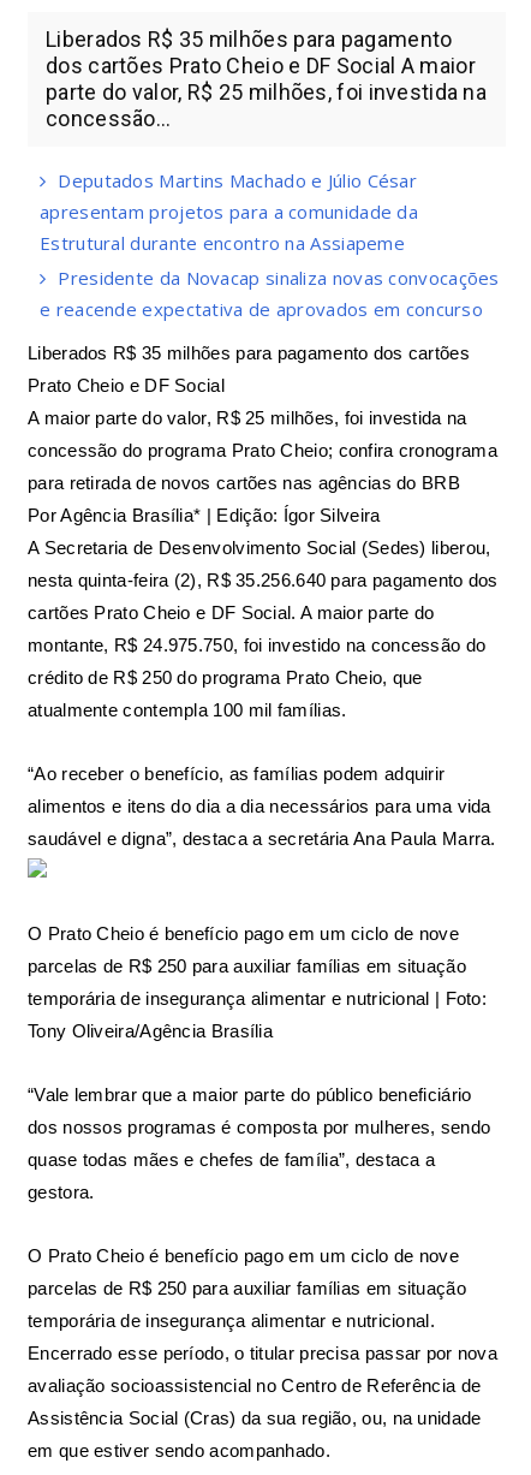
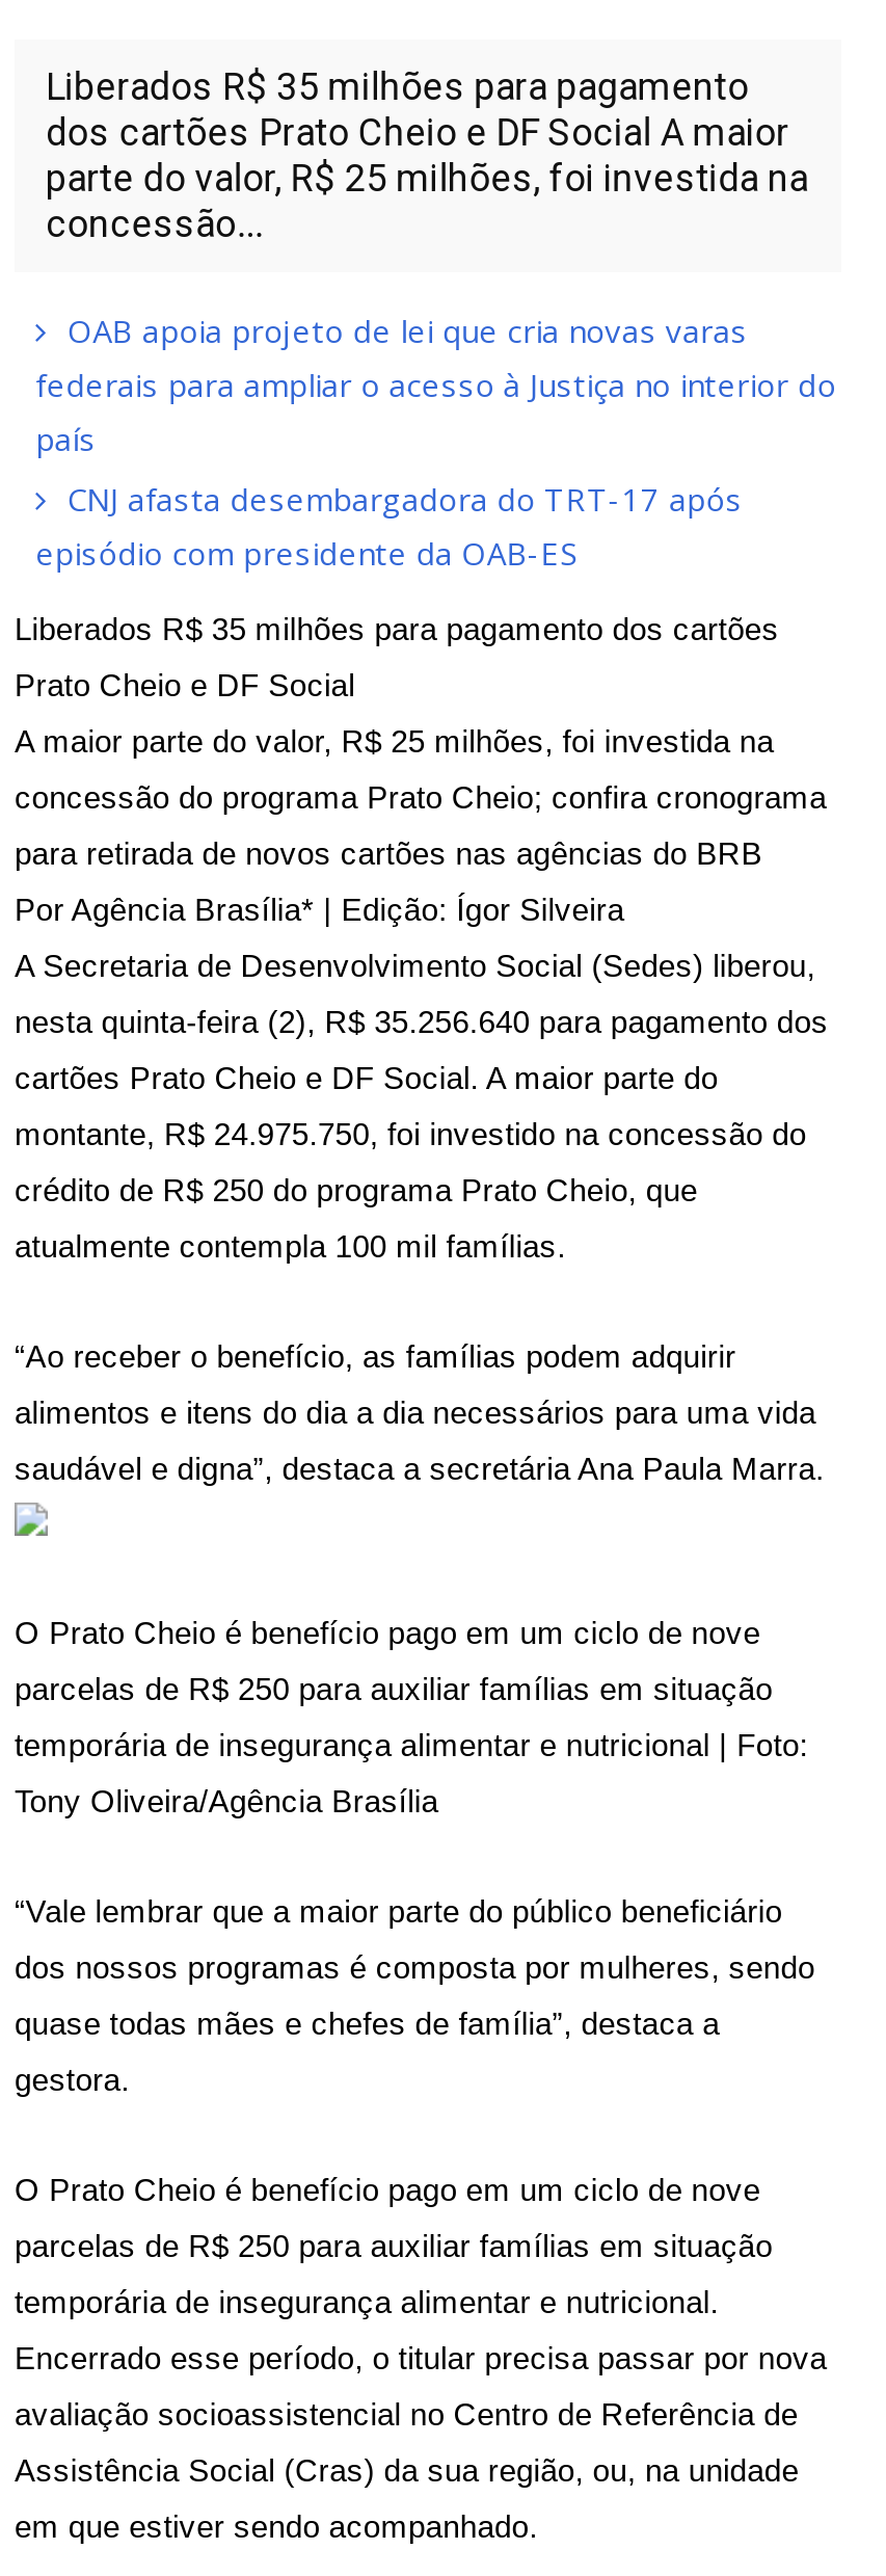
- Deputados Martins Machado e Júlio César
- apresentam projetos para a comunidade da
- Estrutural durante encontro na Assiapeme
- Presidente da Novacap sinaliza novas convocações
- e reacende expectativa de aprovados em concurso
+ OAB apoia projeto de lei que cria novas varas
+ federais para ampliar o acesso à Justiça no interior do
+ país
+ CNJ afasta desembargadora do TRT-17 após
+ episódio com presidente da OAB-ES
